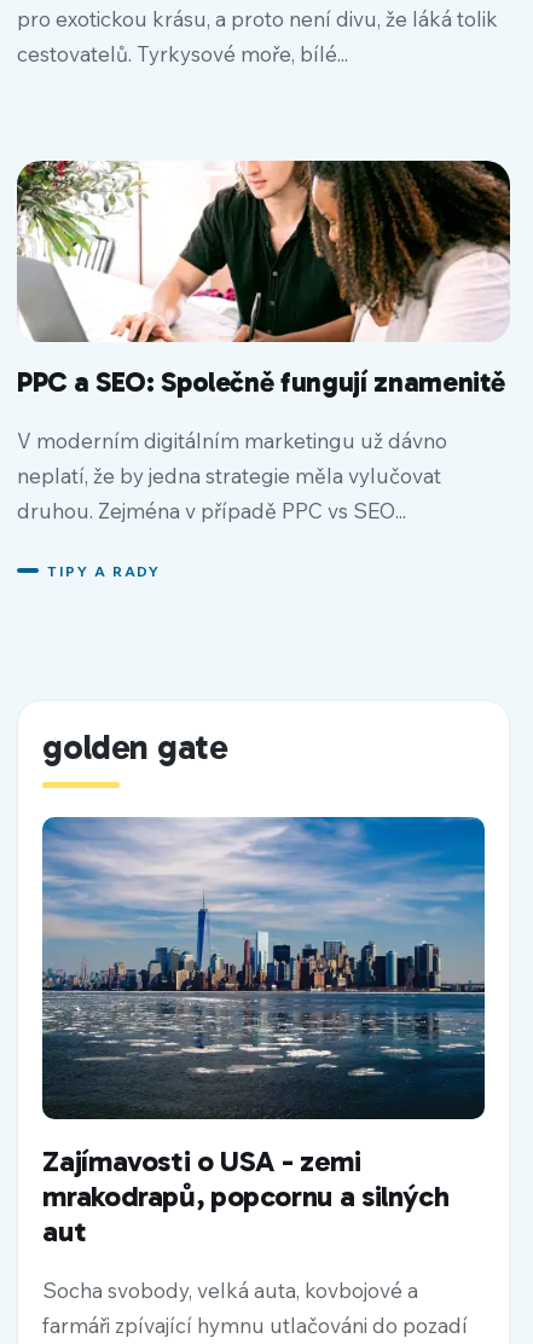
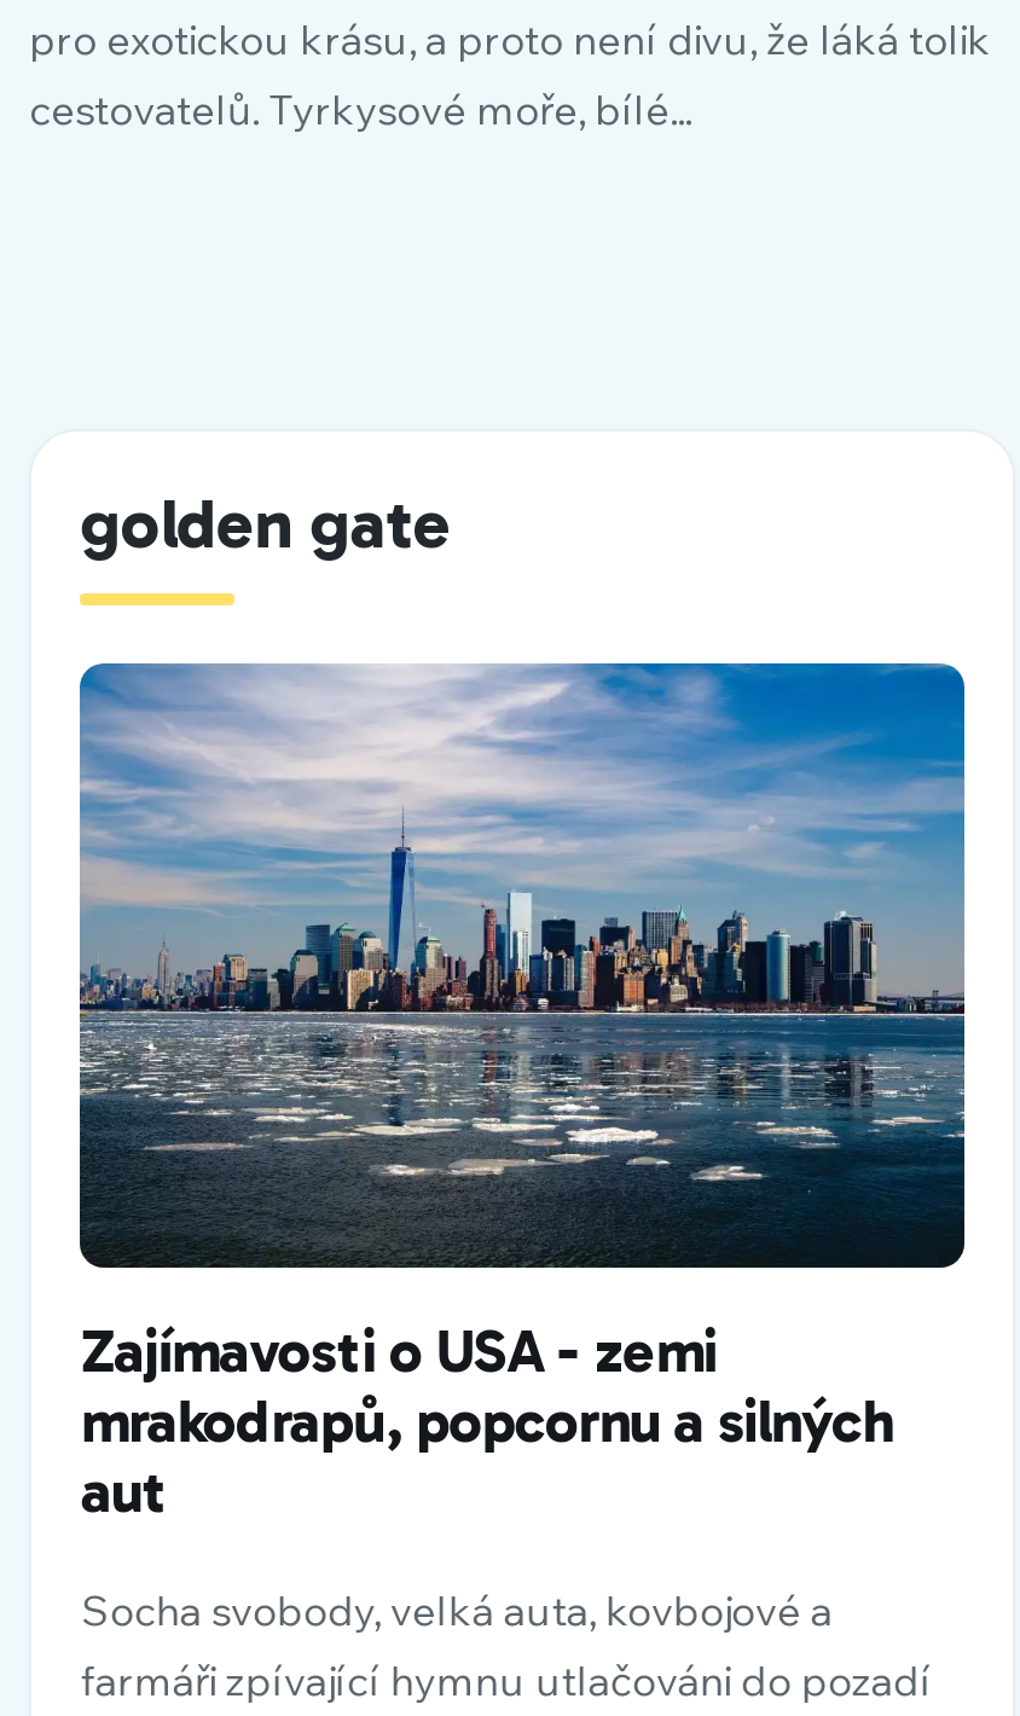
- [image]
- PPC a SEO: Společně fungují znamenitě
- V moderním digitálním marketingu už dávno
- neplatí, že by jedna strategie měla vylučovat
- druhou. Zejména v případě PPC vs SEO...
- TIPY A RADY
